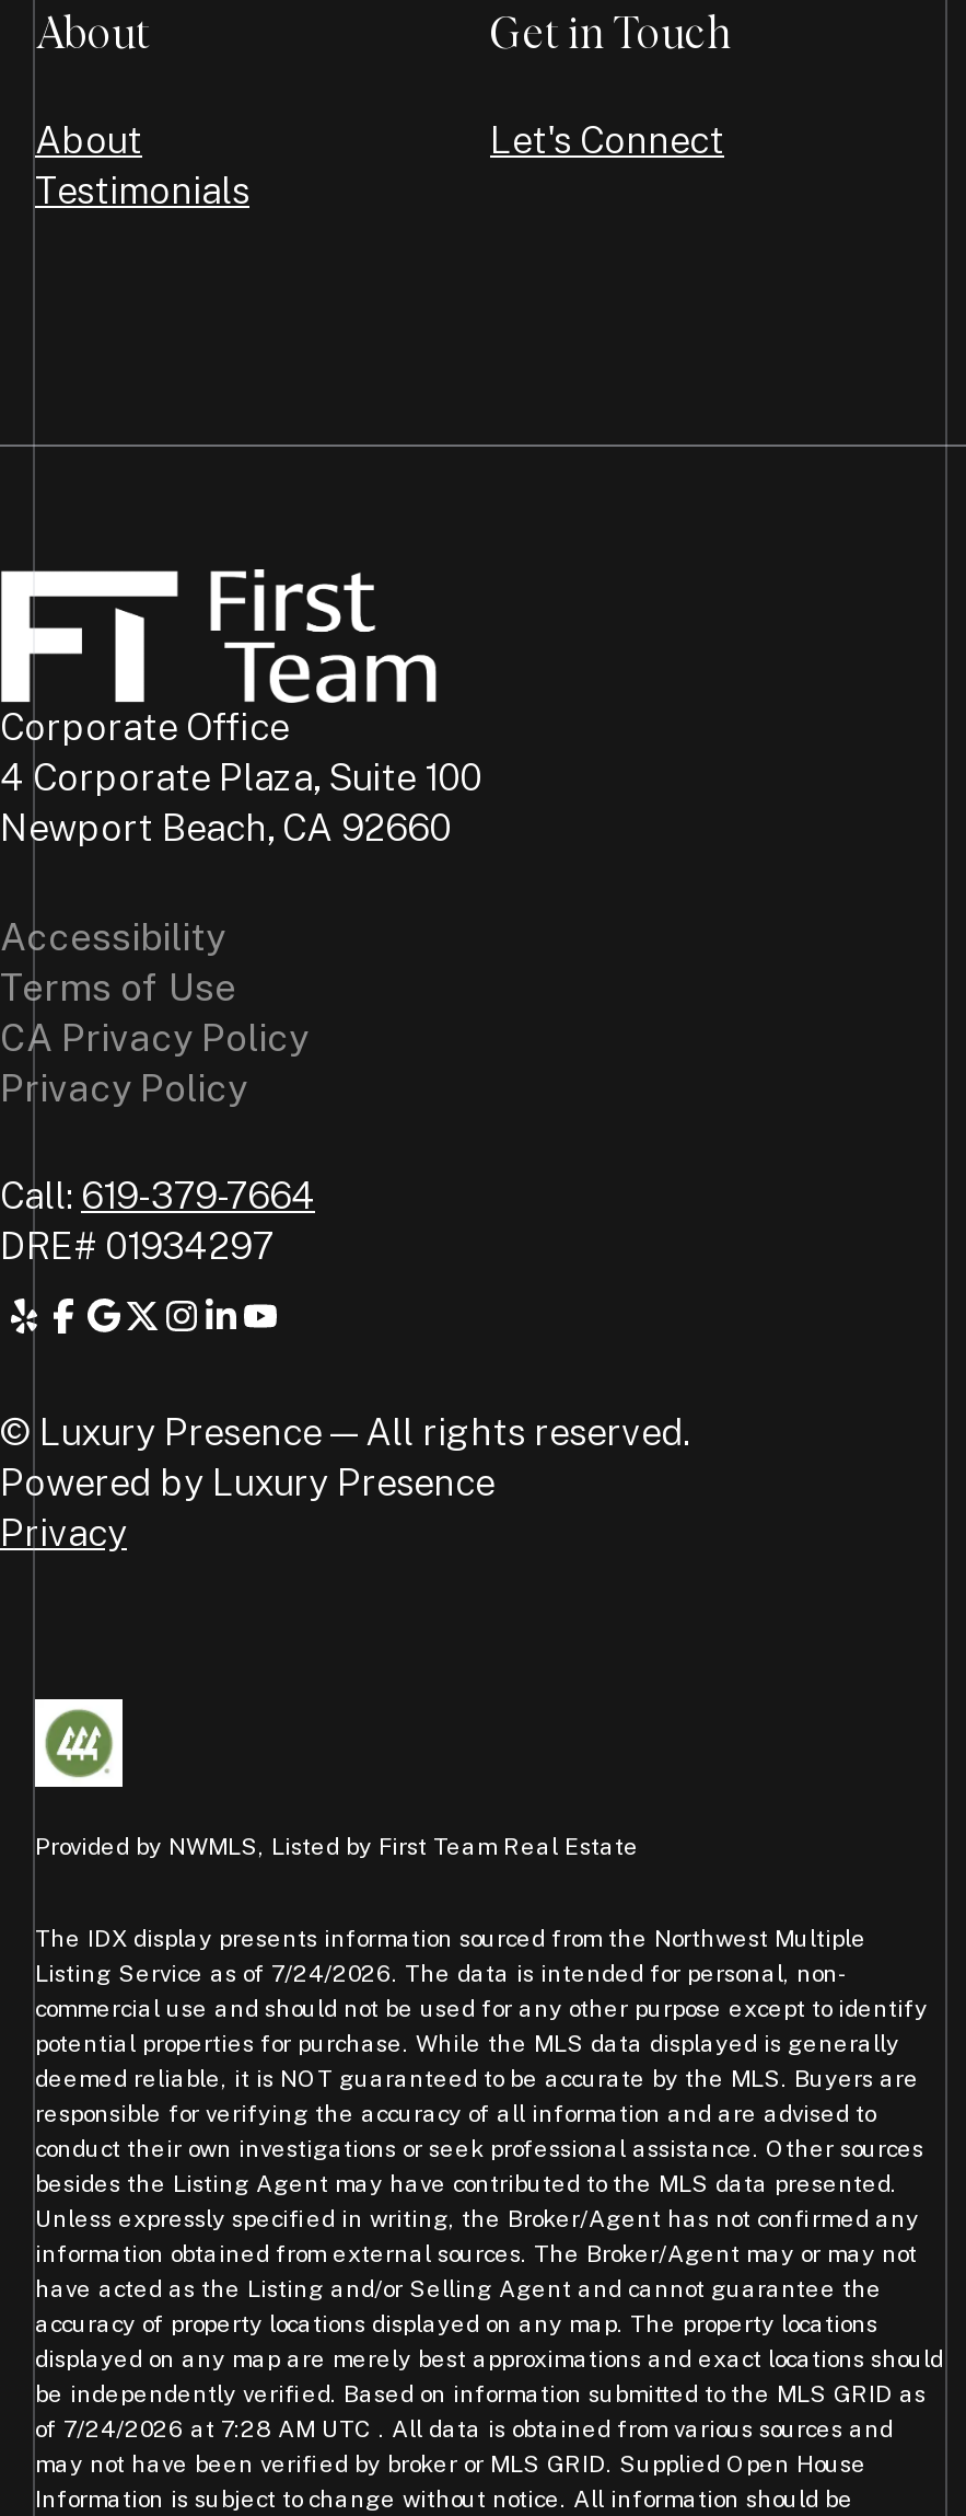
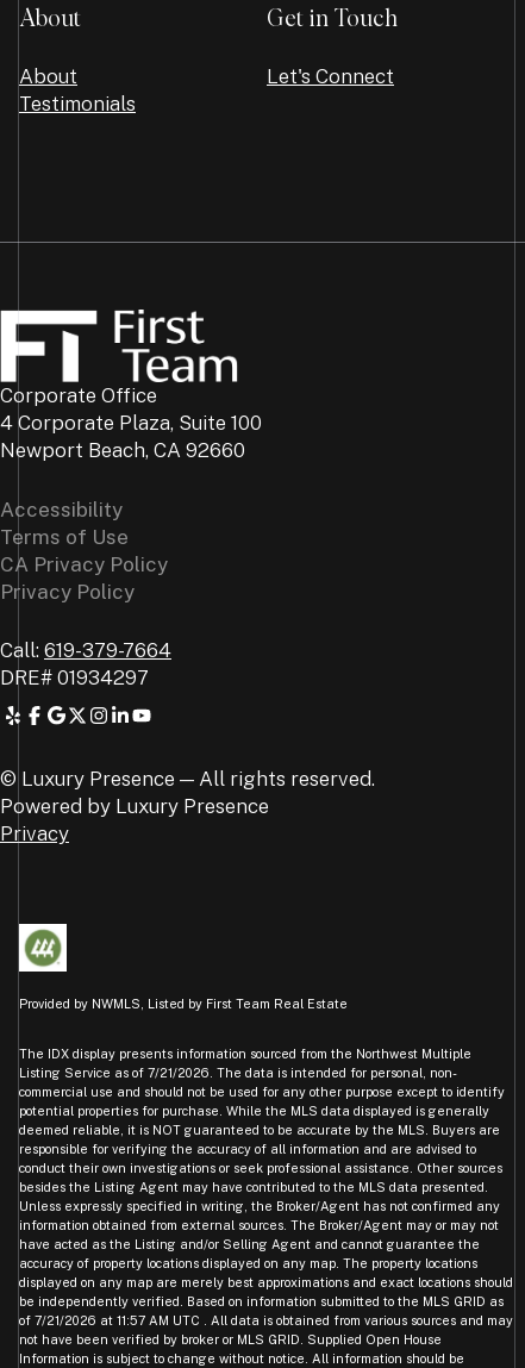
- Listing Service as of 7/24/2026. The data is intended for personal, non-
+ Listing Service as of 7/21/2026. The data is intended for personal, non-

- of 7/24/2026 at 7:28 AM UTC. All data is obtained from various sources and
- may not have been verified by broker or MLS GRID. Supplied Open House
+ of 7/21/2026 at 11:57 AM UTC. All data is obtained from various sources and may
+ not have been verified by broker or MLS GRID. Supplied Open House
